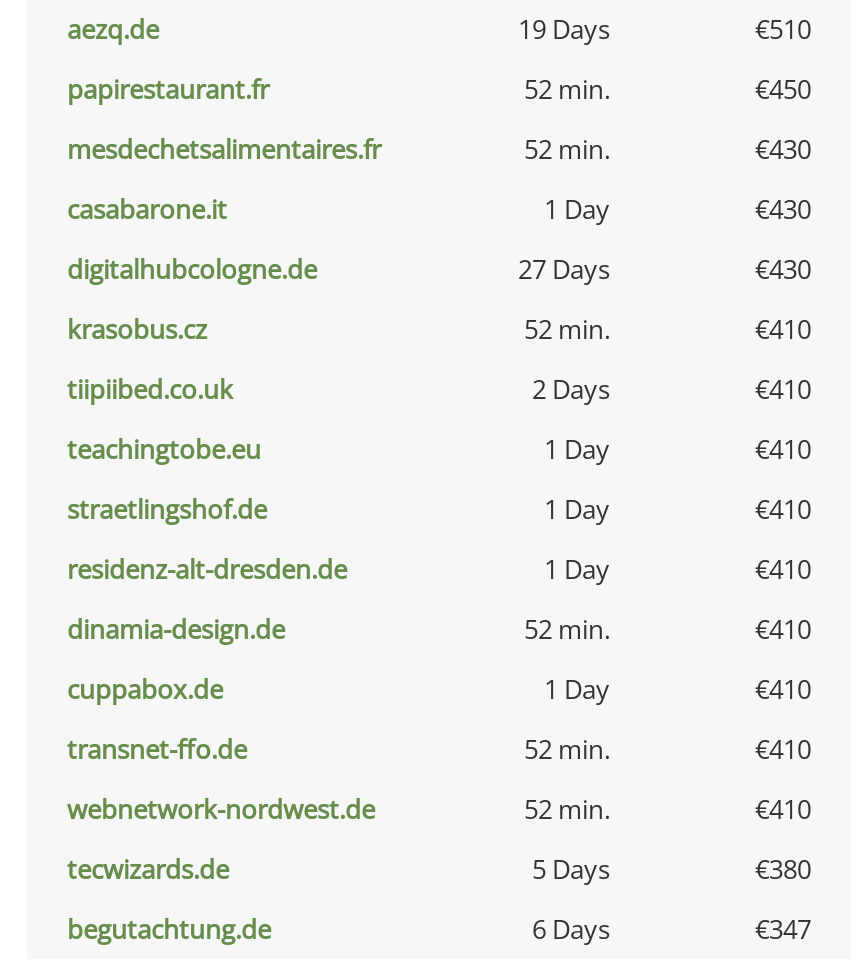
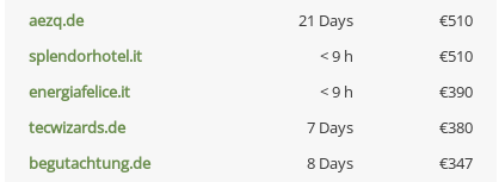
- 19 Days
+ 21 Days

- papirestaurant.fr
- 52 min.
- €450
- mesdechetsalimentaires.fr
- 52 min.
- €430
- casabarone.it
- 1 Day
- €430
- digitalhubcologne.de
- 27 Days
- €430
- krasobus.cz
- 52 min.
- €410
- tiipiibed.co.uk
- 2 Days
- €410
- teachingtobe.eu
- 1 Day
- €410
- straetlingshof.de
- 1 Day
- €410
- residenz-alt-dresden.de
- 1 Day
- €410
- dinamia-design.de
- 52 min.
- €410
- cuppabox.de
- 1 Day
- €410
- transnet-ffo.de
- 52 min.
- €410
- webnetwork-nordwest.de
- 52 min.
- €410
+ splendorhotel.it
+ < 9 h
+ €510
+ energiafelice.it
+ < 9 h
+ €390

- 5 Days
+ 7 Days

- 6 Days
+ 8 Days
